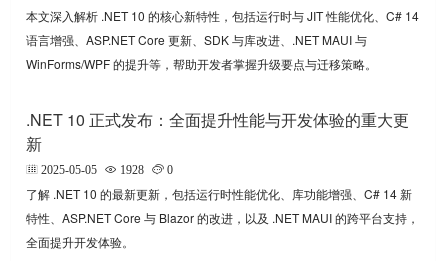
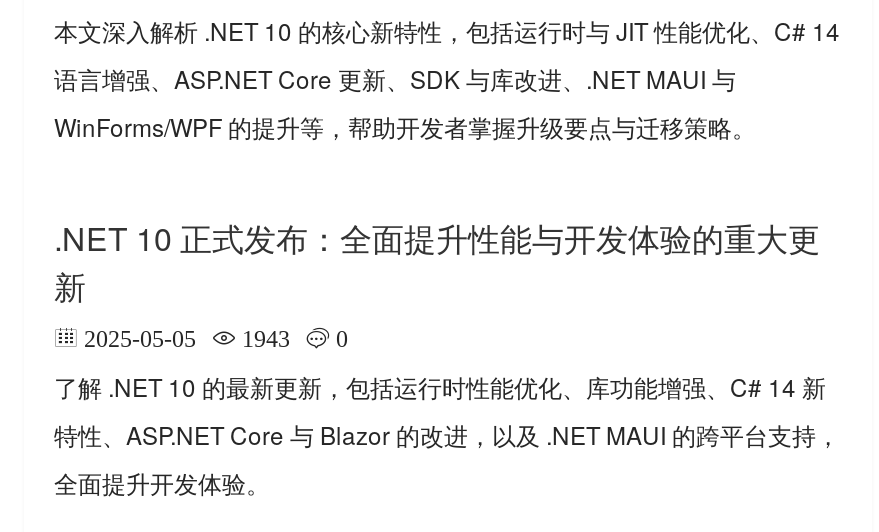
- 2025-05-05 1928 0
+ 2025-05-05 1943 0
